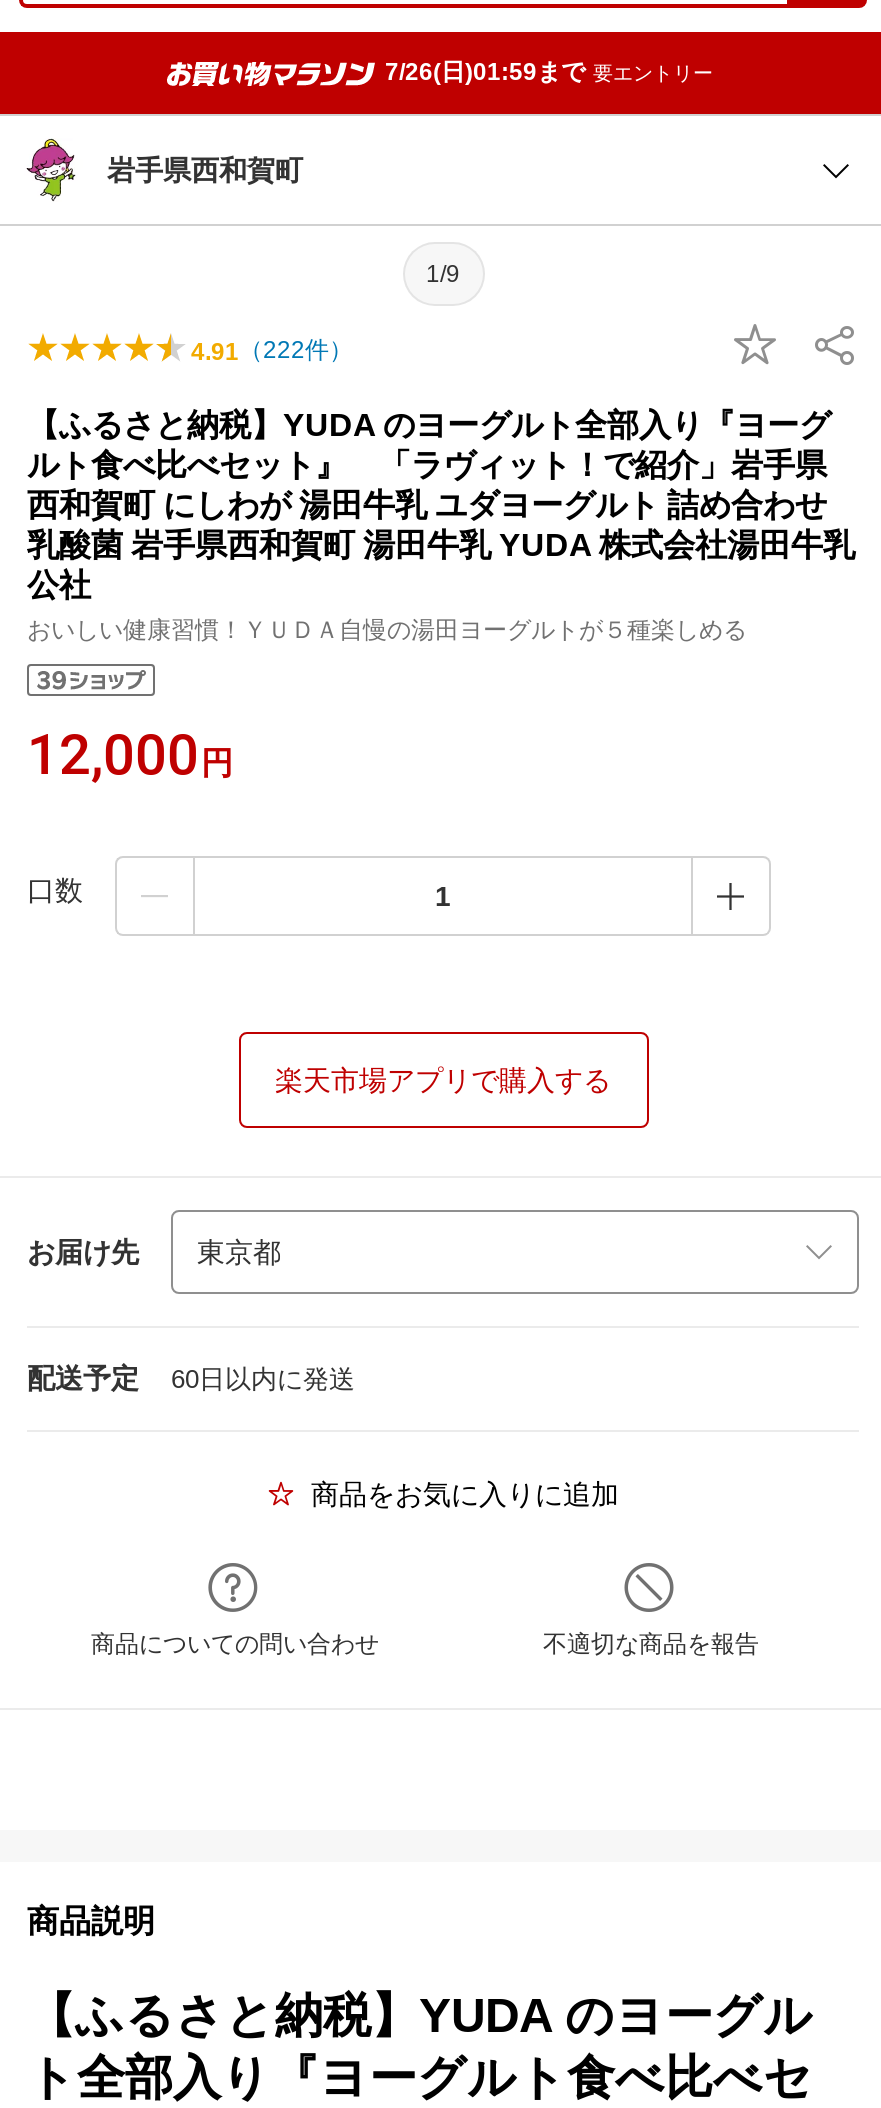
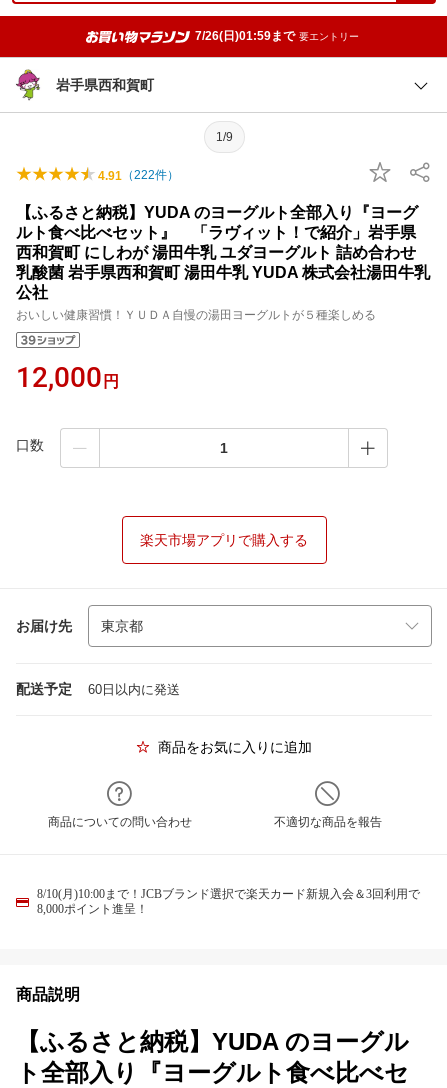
+ 8/10(月)10:00まで！JCBブランド選択で楽天カード新規入会＆3回利用で
+ 8,000ポイント進呈！
